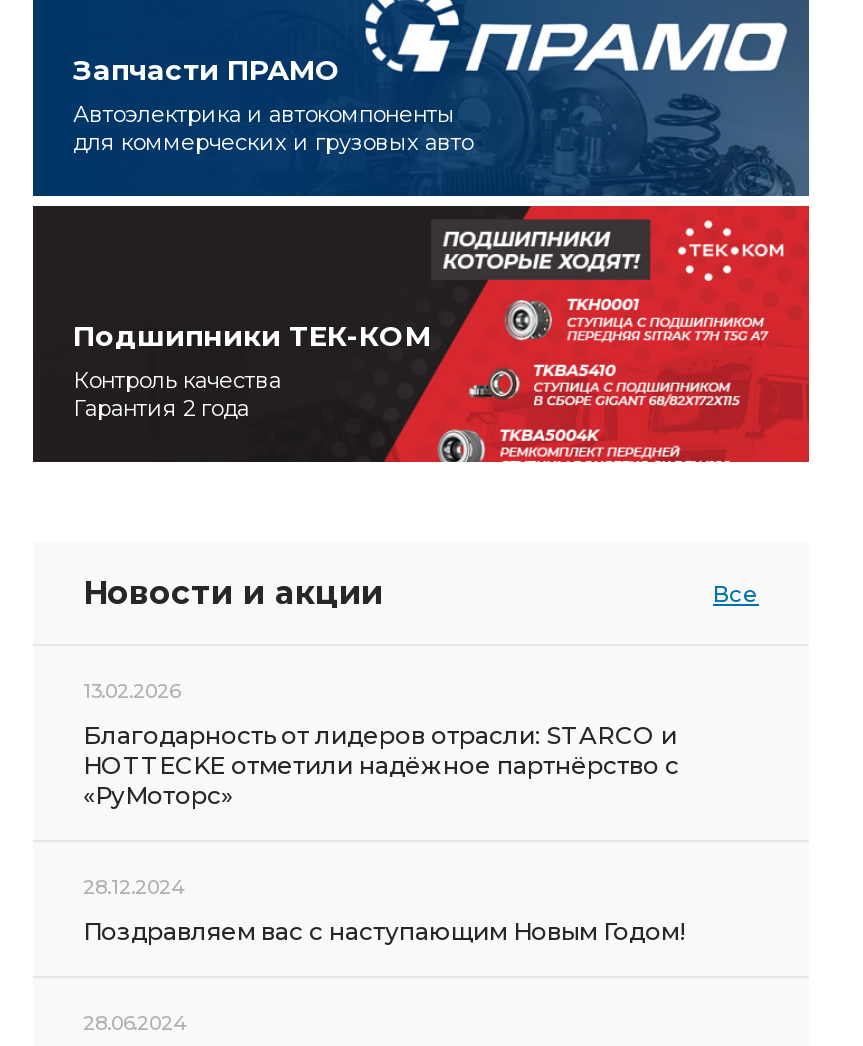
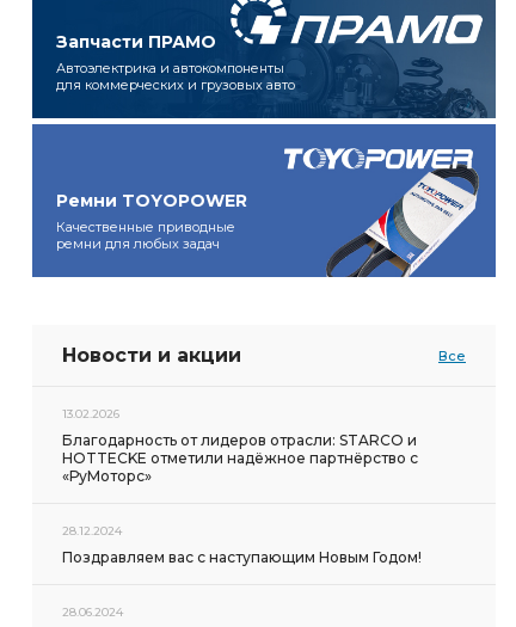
- [image]
- Подшипники ТЕК-КОМ
- Контроль качества
- Гарантия 2 года
+ [image]
+ Ремни TOYOPOWER
+ Качественные приводные
+ ремни для любых задач
